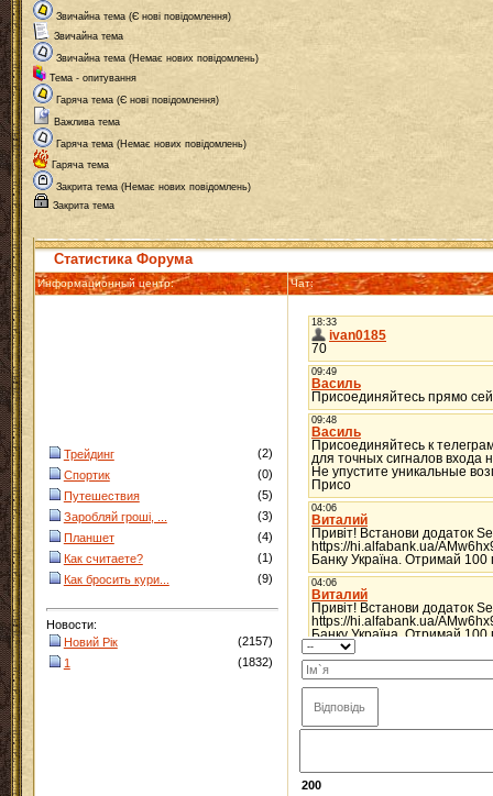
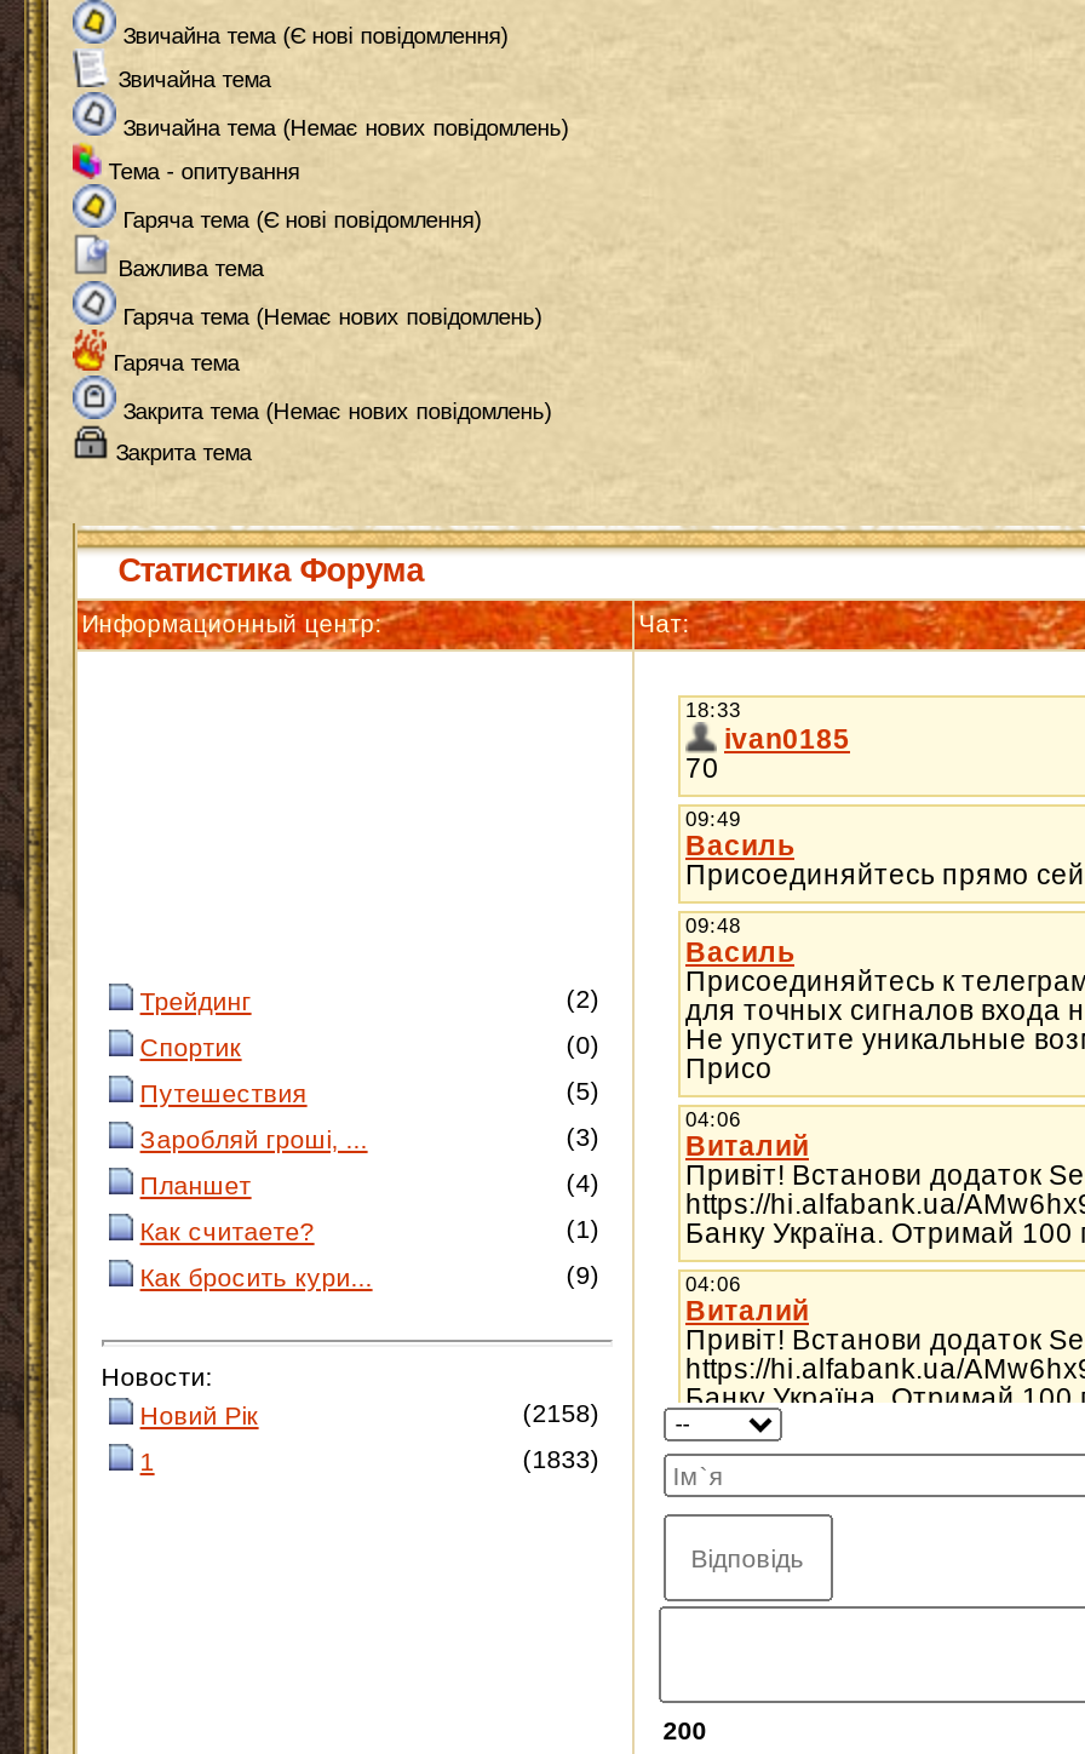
- (2157)
+ (2158)

- (1832)
+ (1833)
